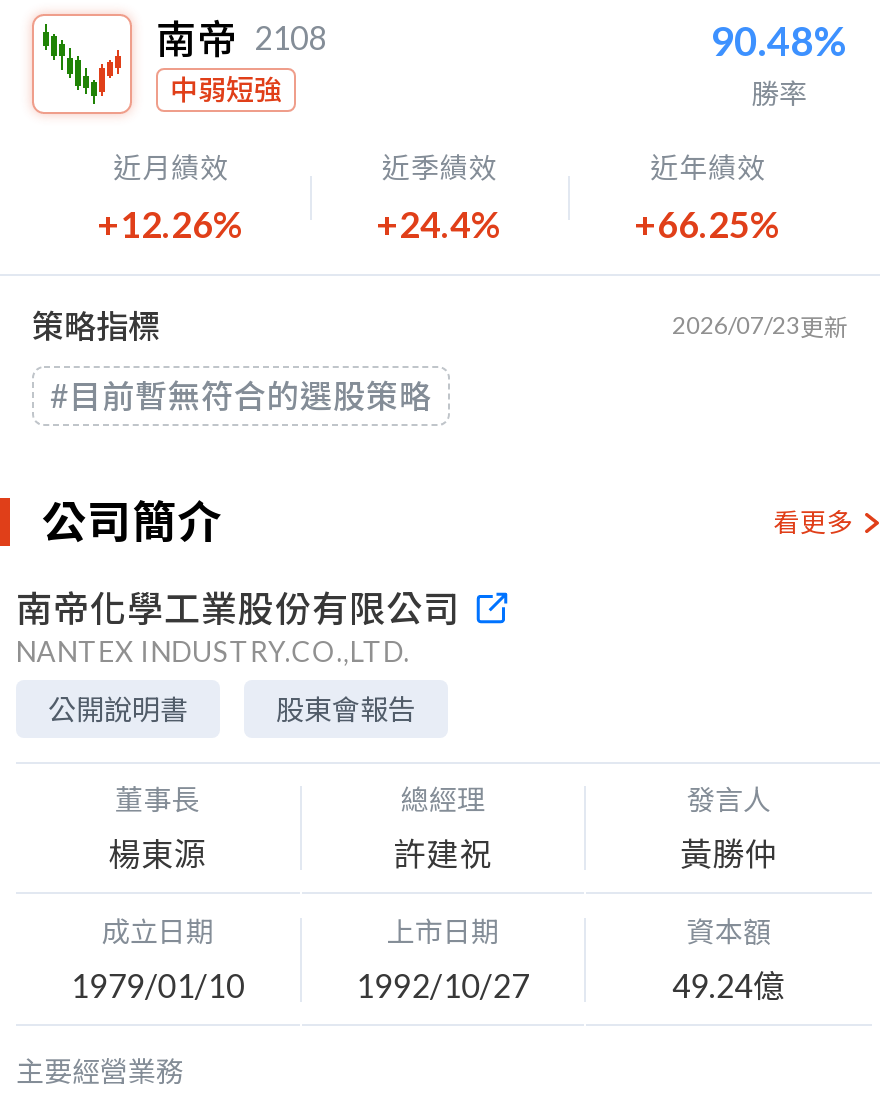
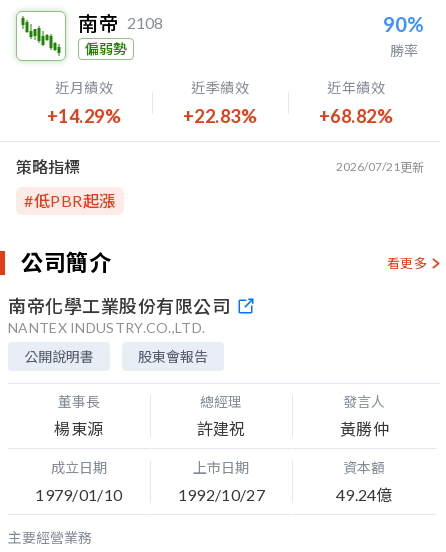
- [image]
- 中弱短強
+ [image]
+ 偏弱勢

- 90.48%
+ 90%

- +12.26%
+ +14.29%

- +24.4%
+ +22.83%

- +66.25%
+ +68.82%

- 2026/07/23更新
+ 2026/07/21更新

- #目前暫無符合的選股策略
+ #低PBR起漲
